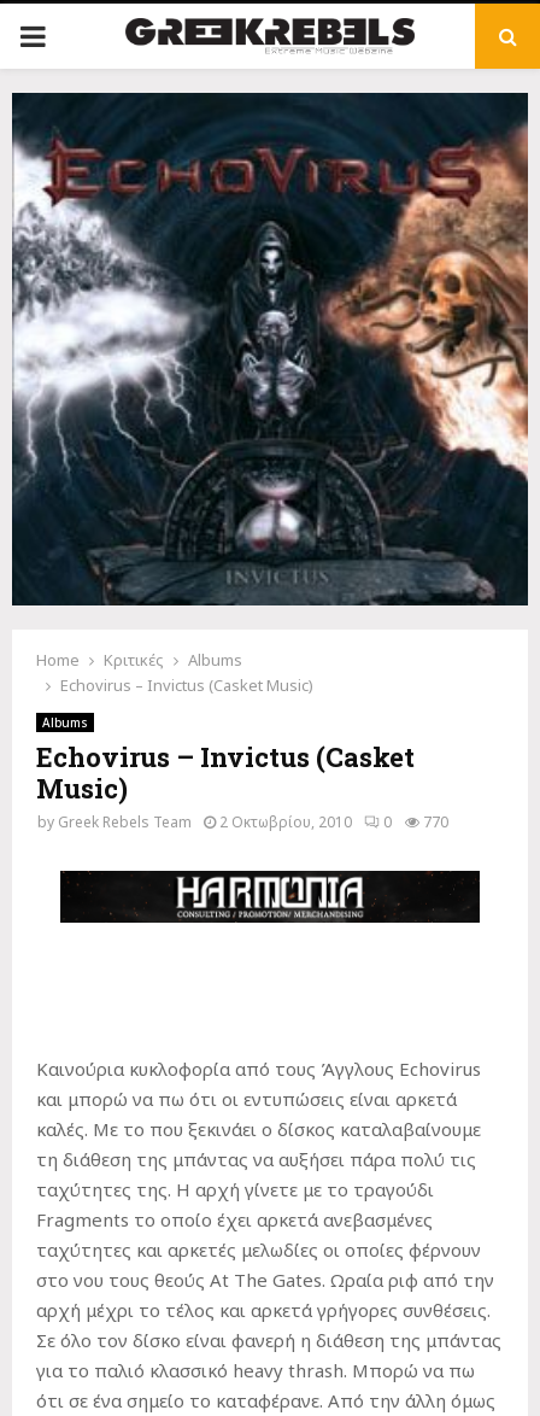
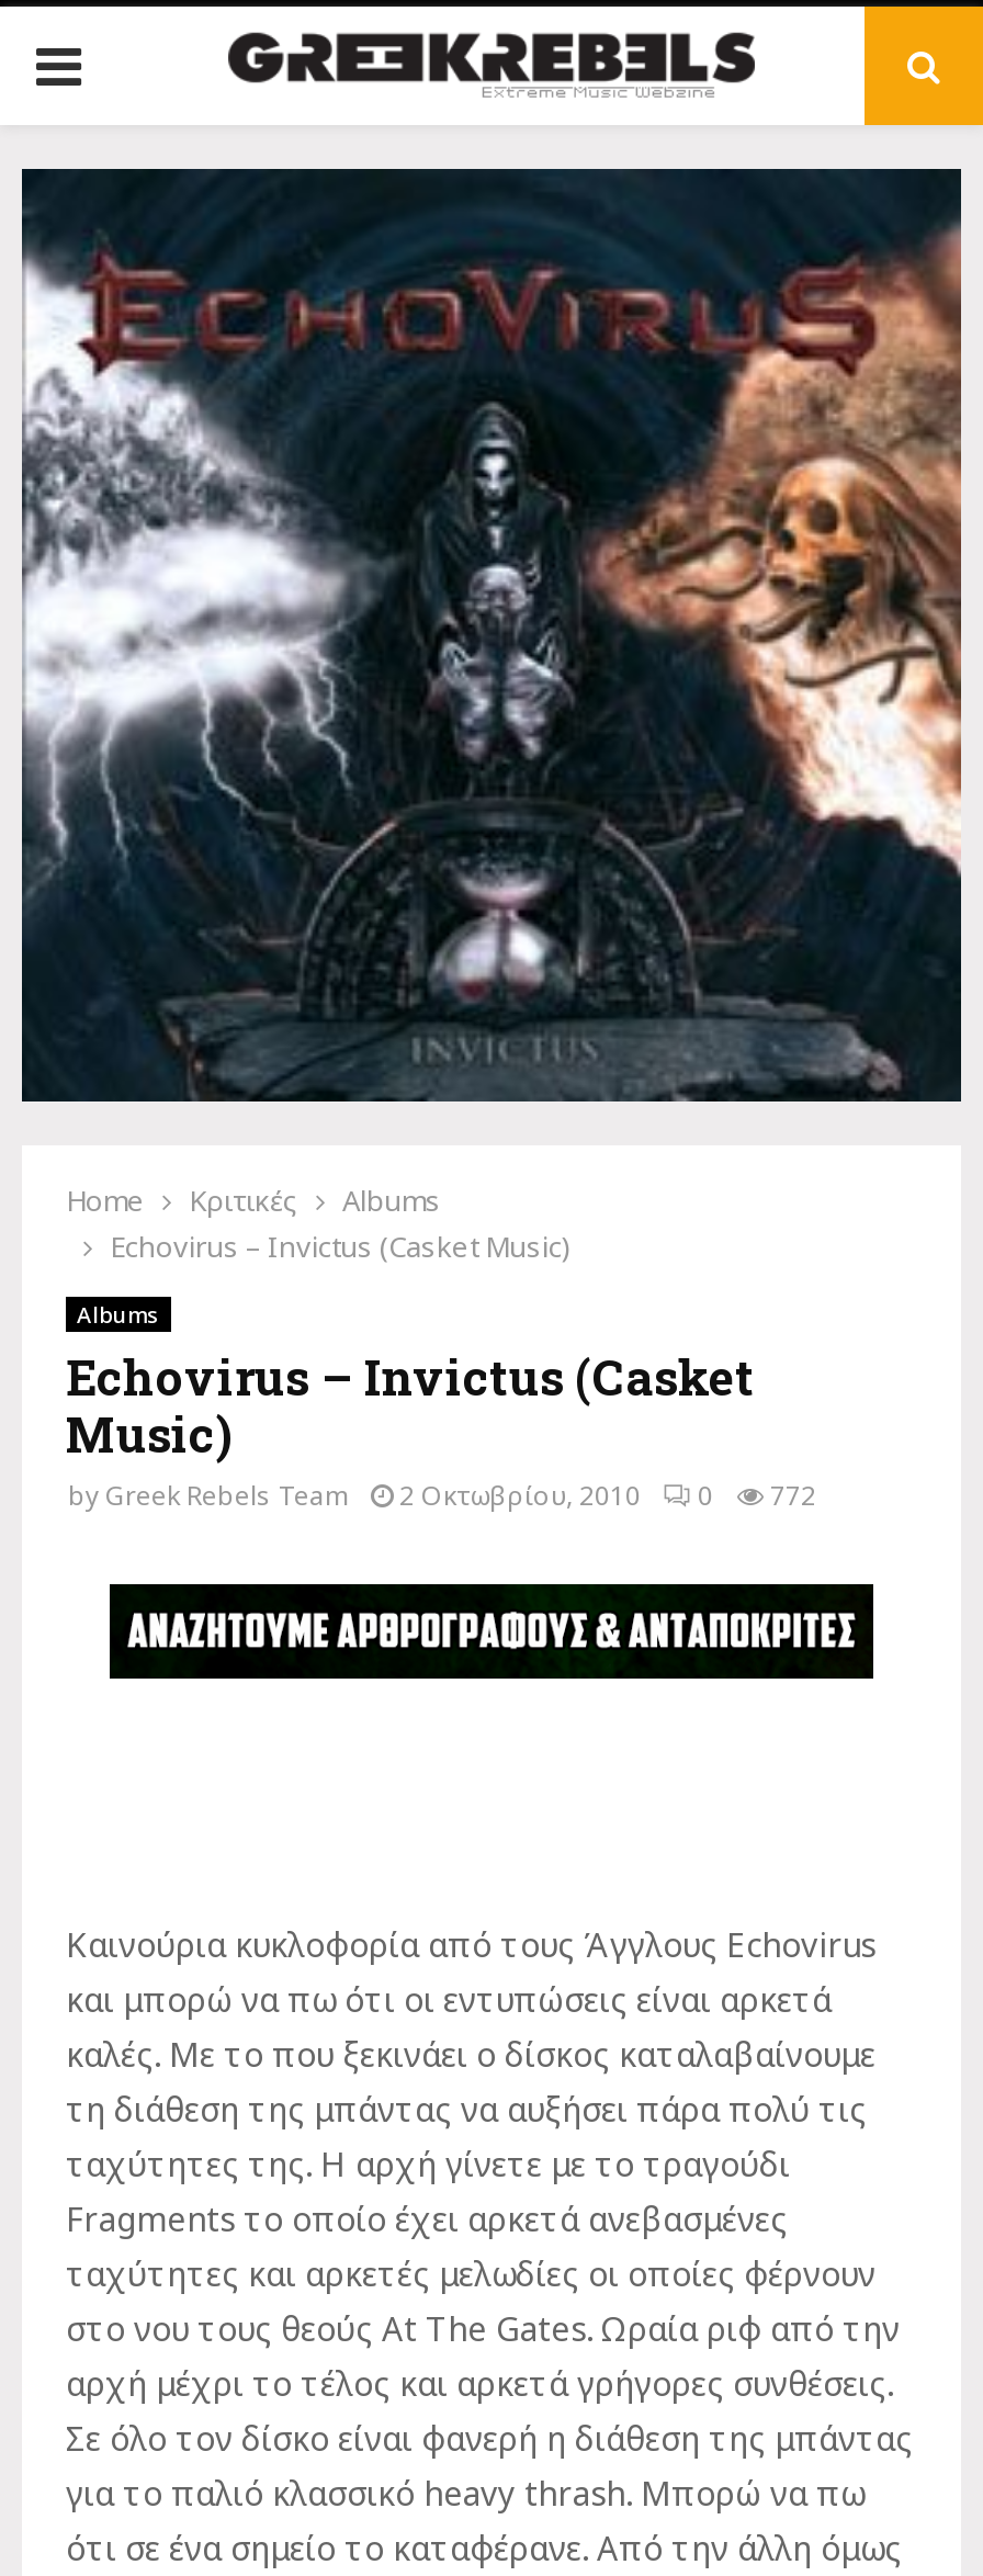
- by Greek Rebels Team 2 Οκτωβρίου, 2010 0 770
+ by Greek Rebels Team 2 Οκτωβρίου, 2010 0 772

- [image]
+ [image]
